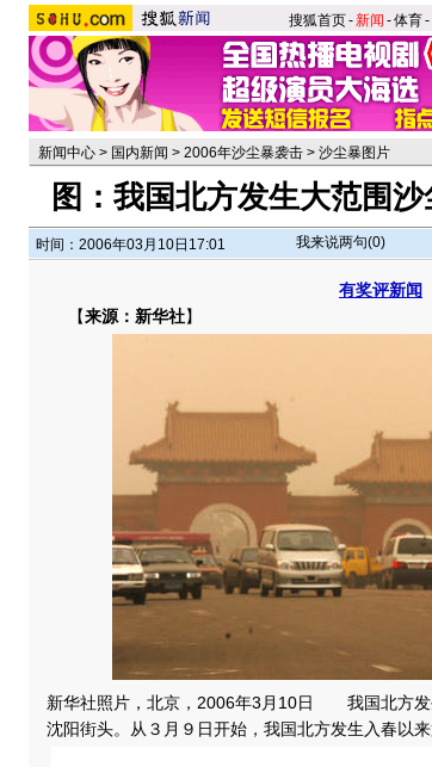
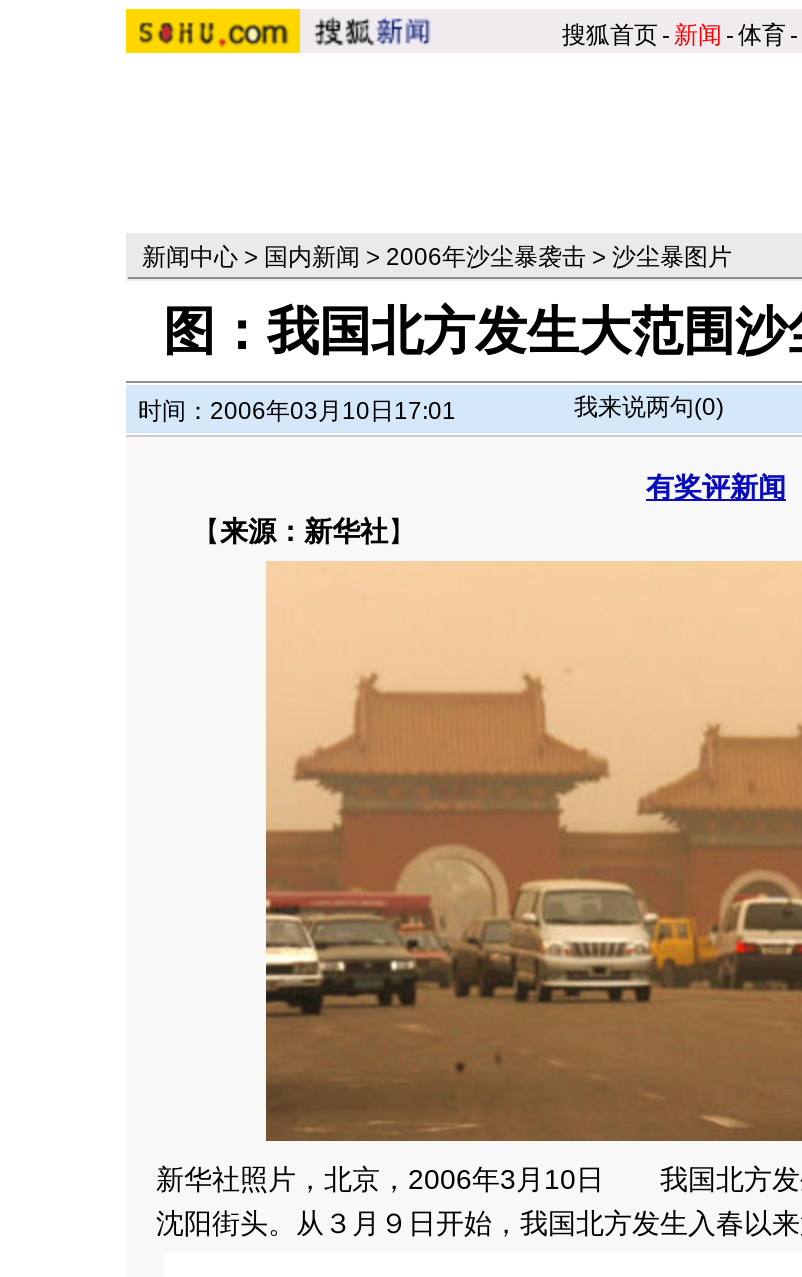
- [image]
